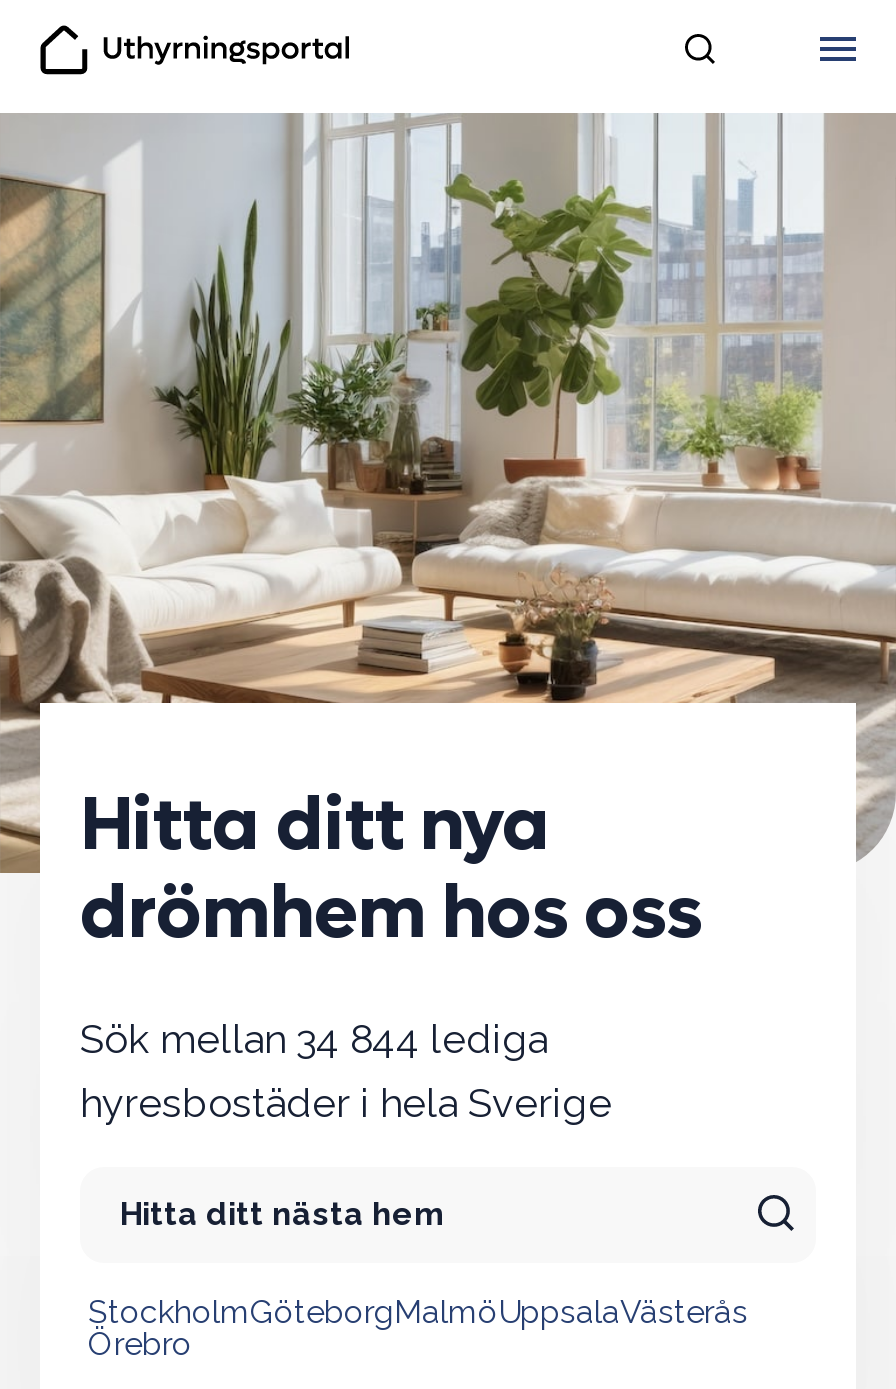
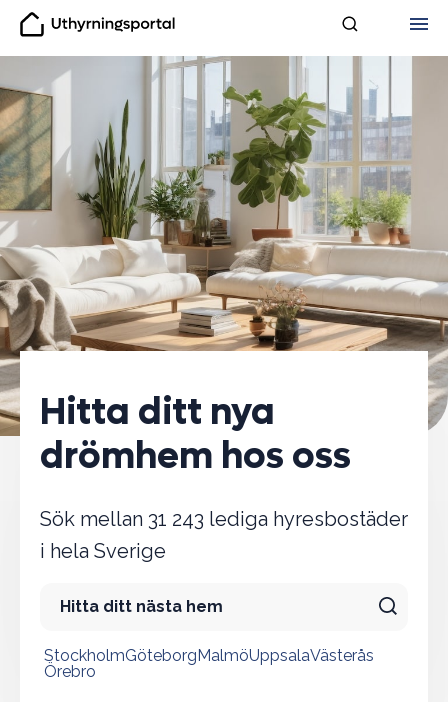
- Sök mellan 34 844 lediga
- hyresbostäder i hela Sverige
+ Sök mellan 31 243 lediga hyresbostäder
+ i hela Sverige
